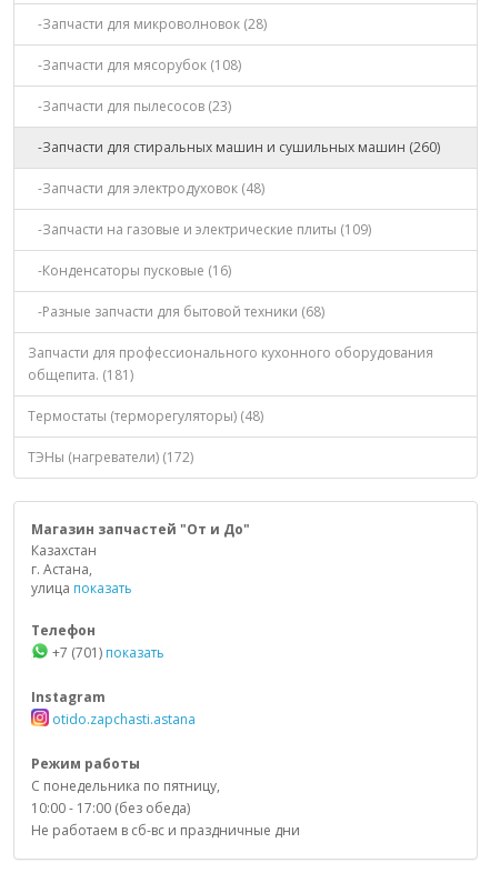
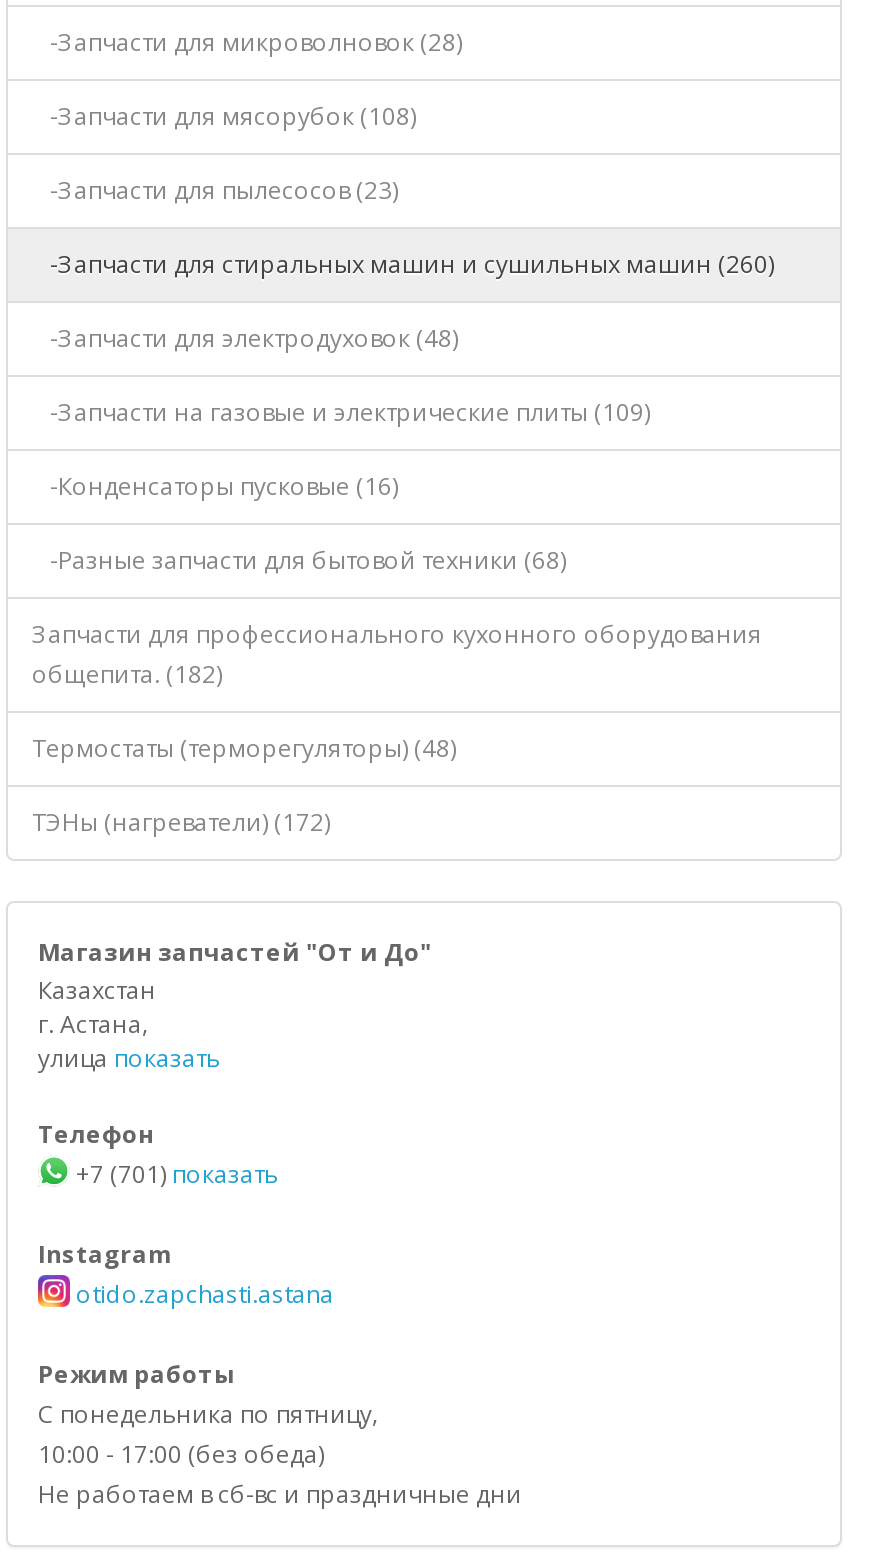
- общепита. (181)
+ общепита. (182)
